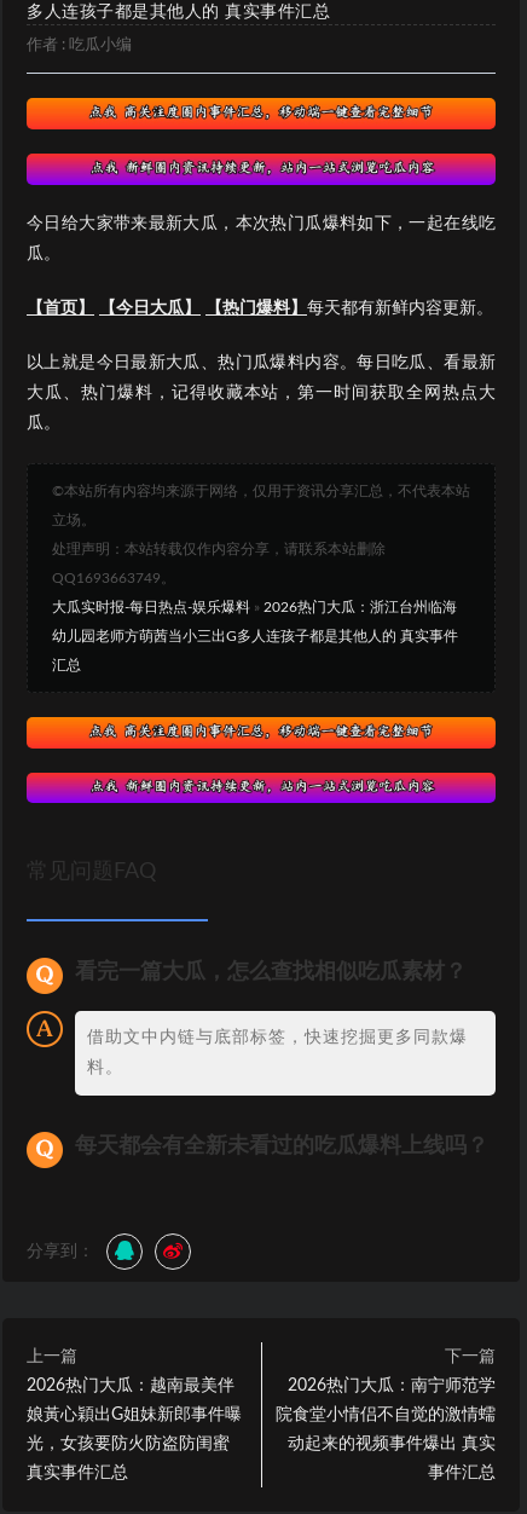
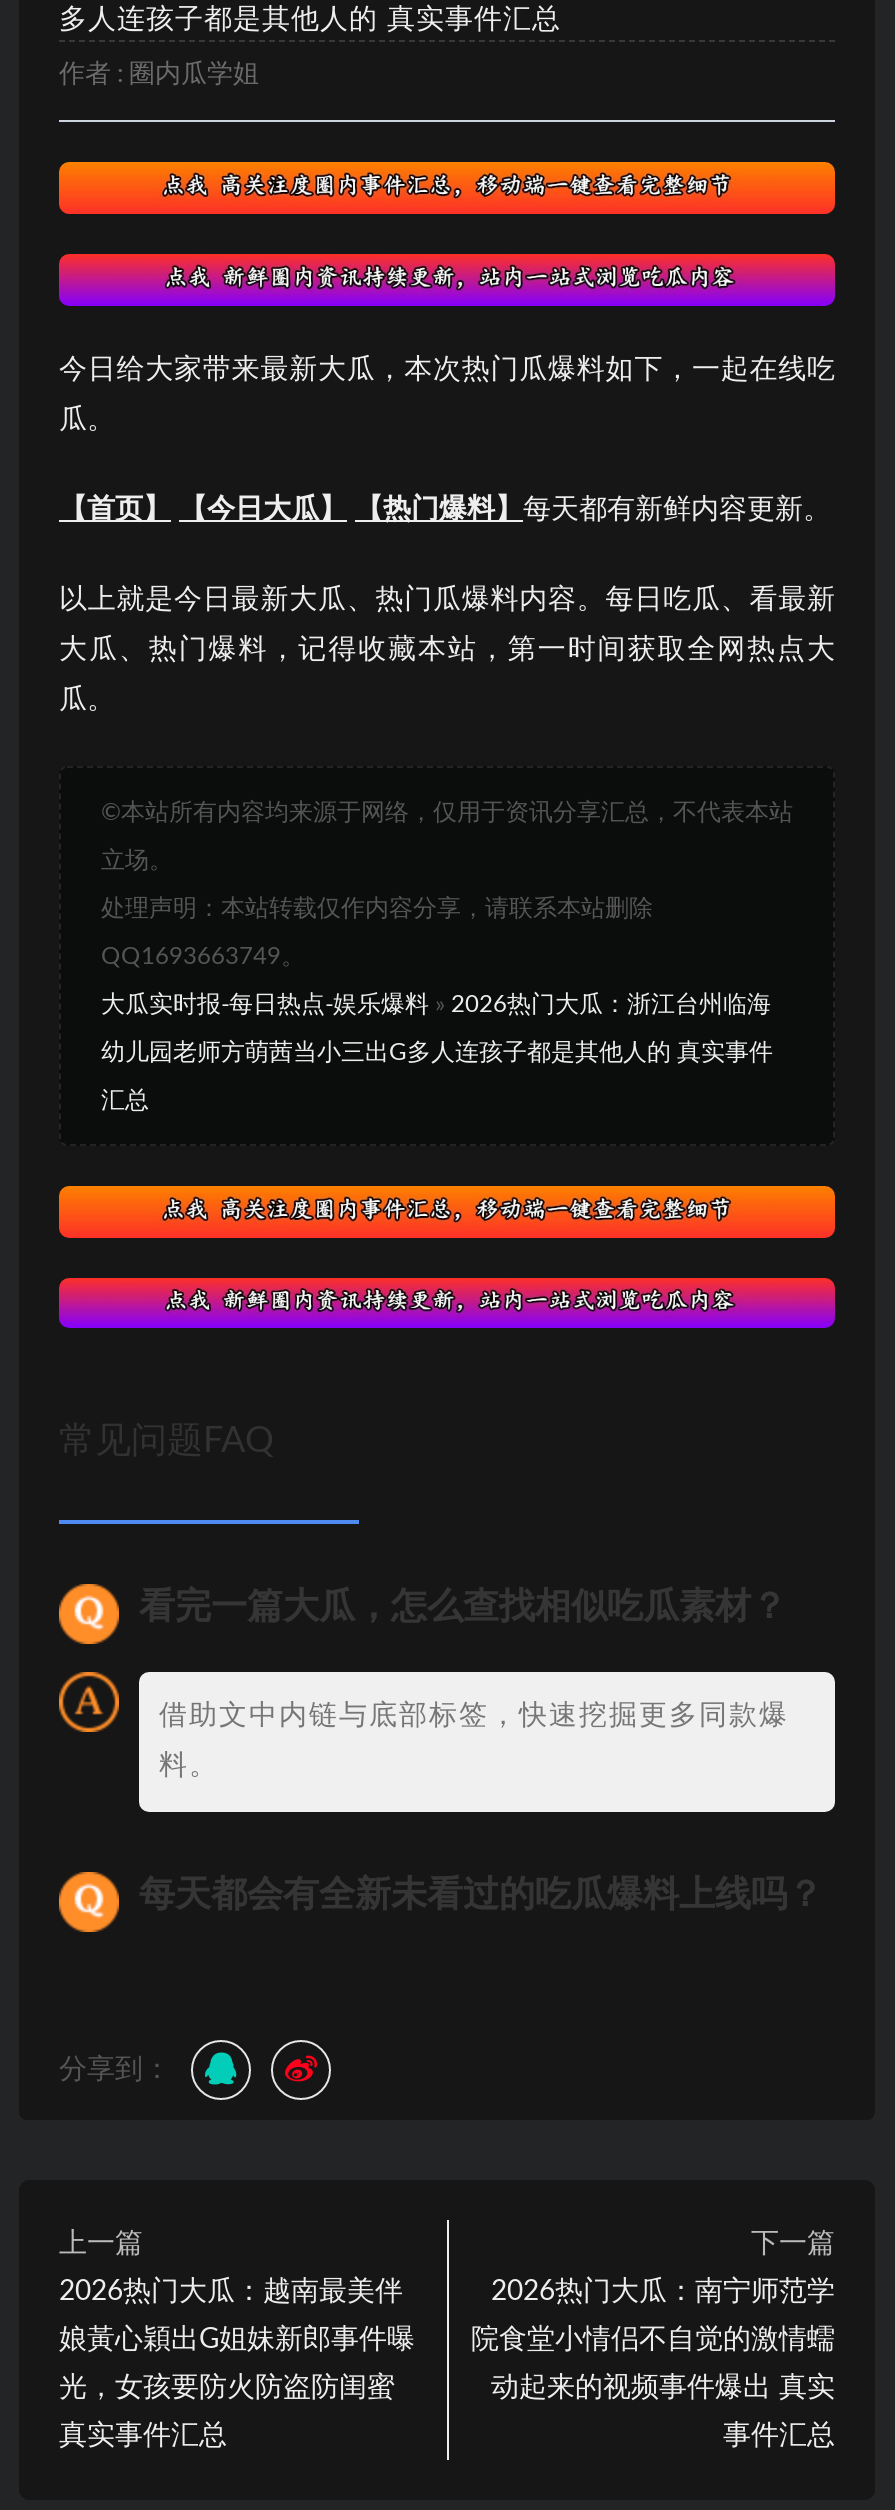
- 作者 :吃瓜小编
+ 作者 :圈内瓜学姐
